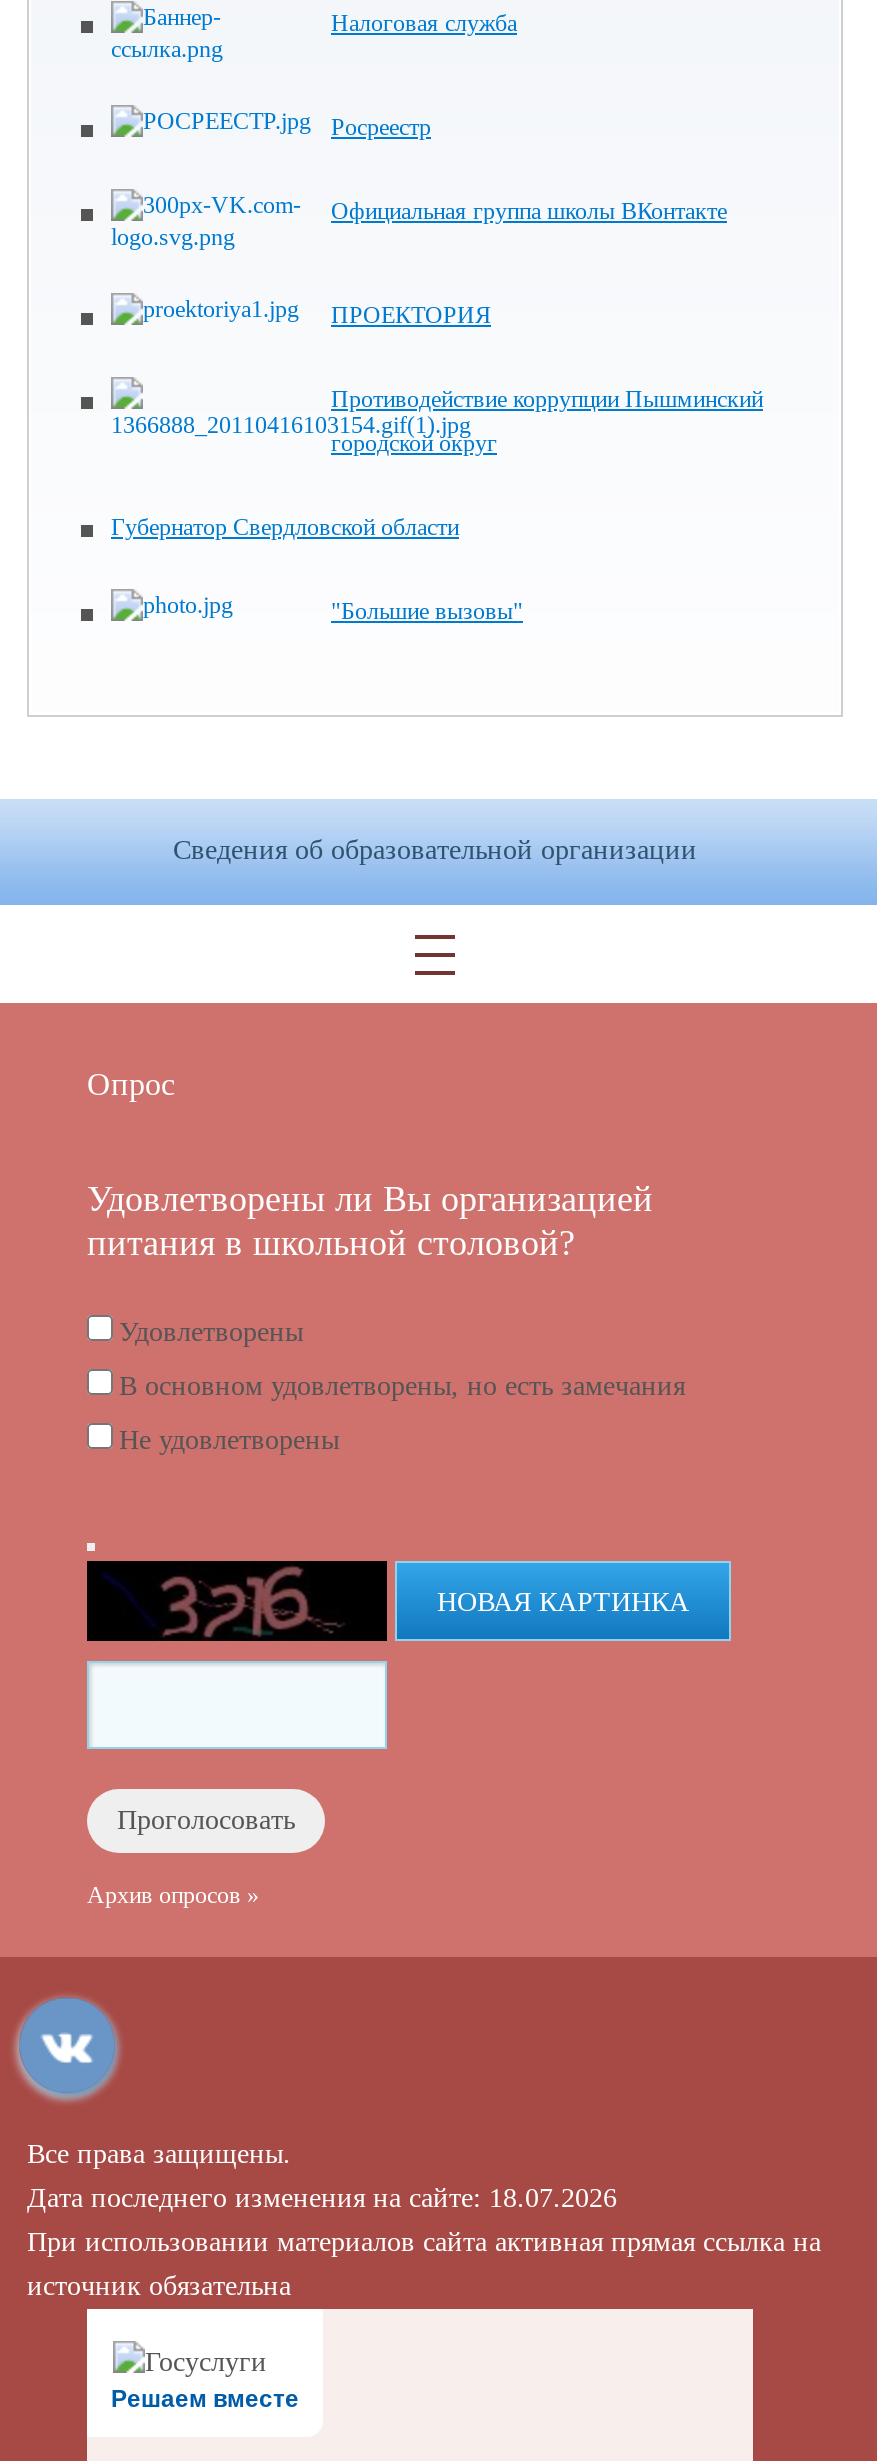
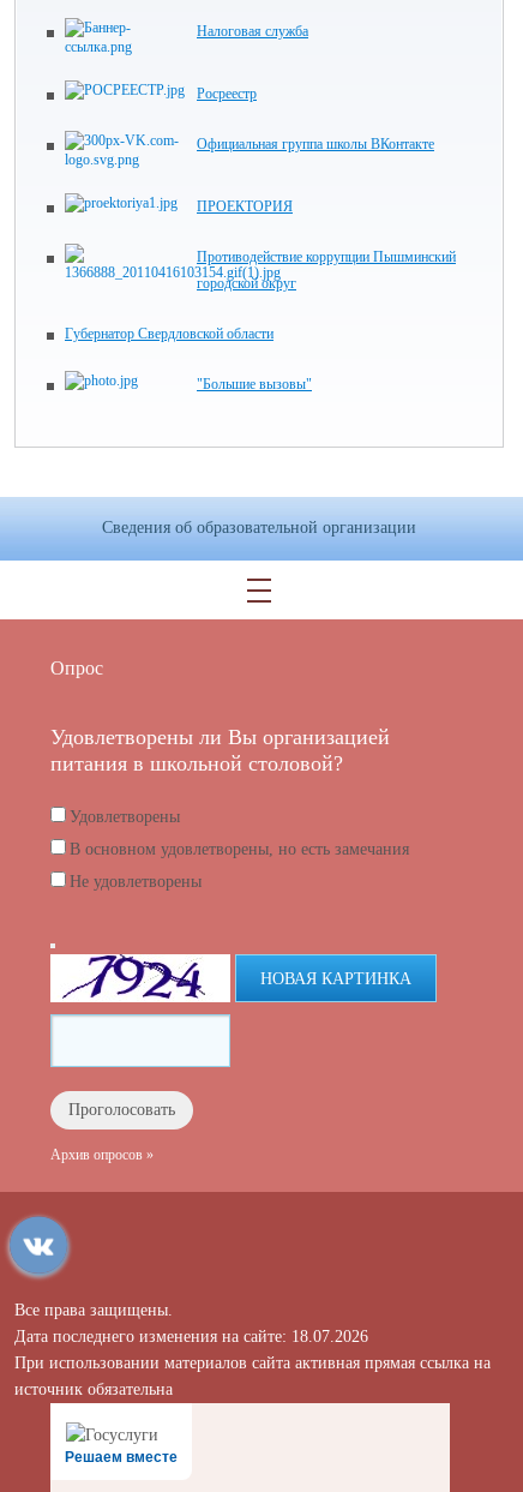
- [image]
+ [image]
